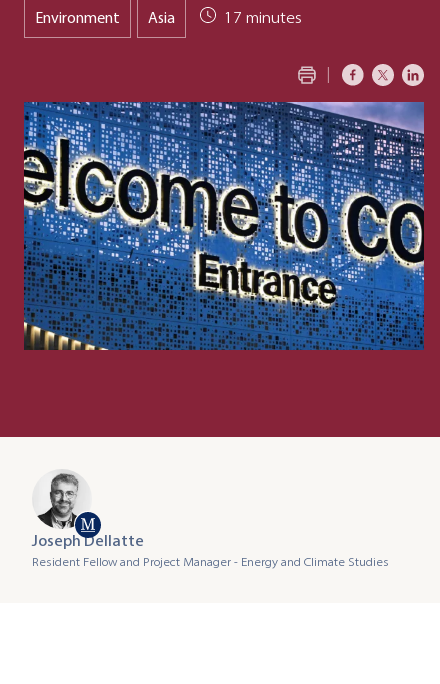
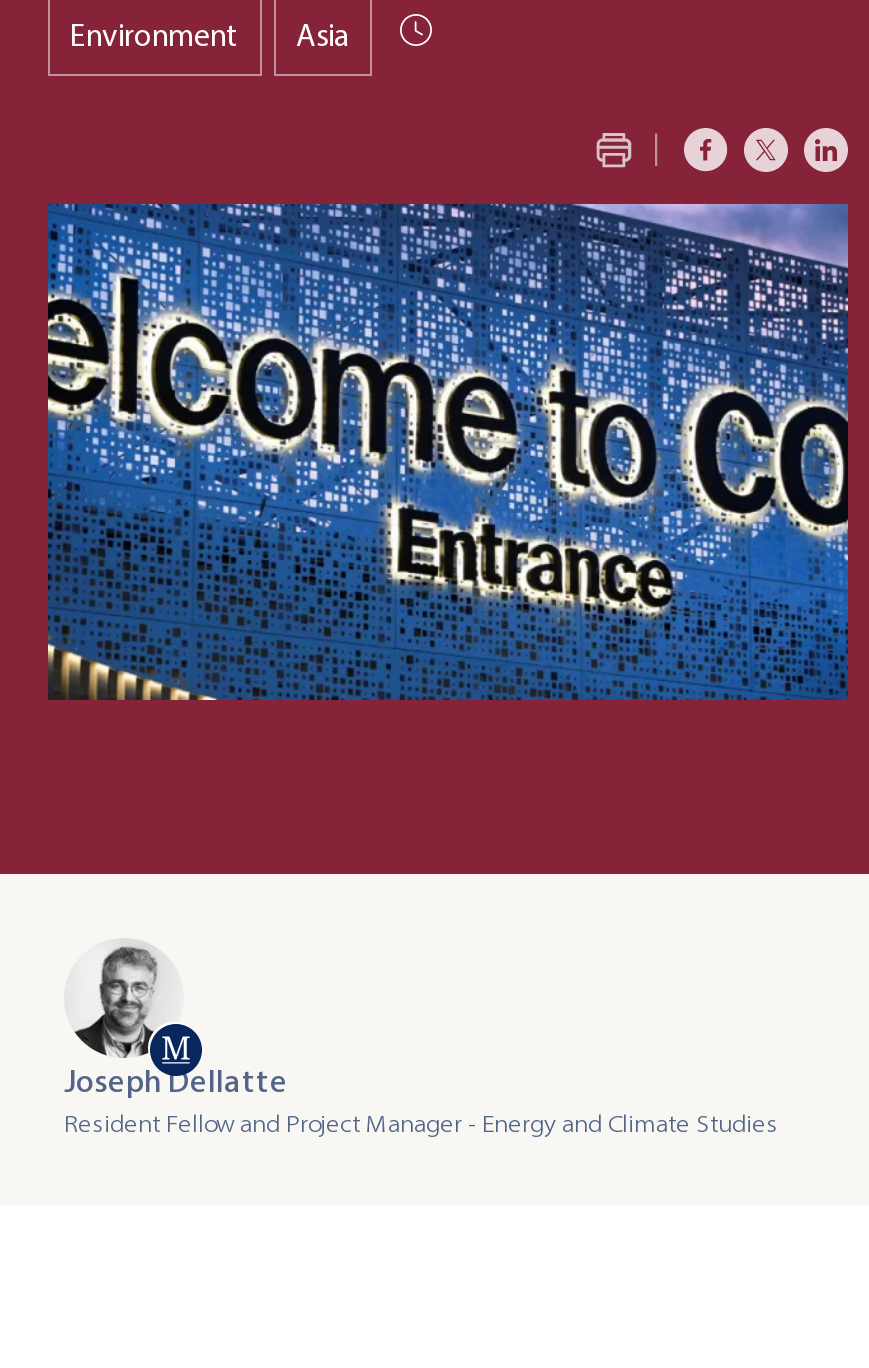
- 17 minutes
